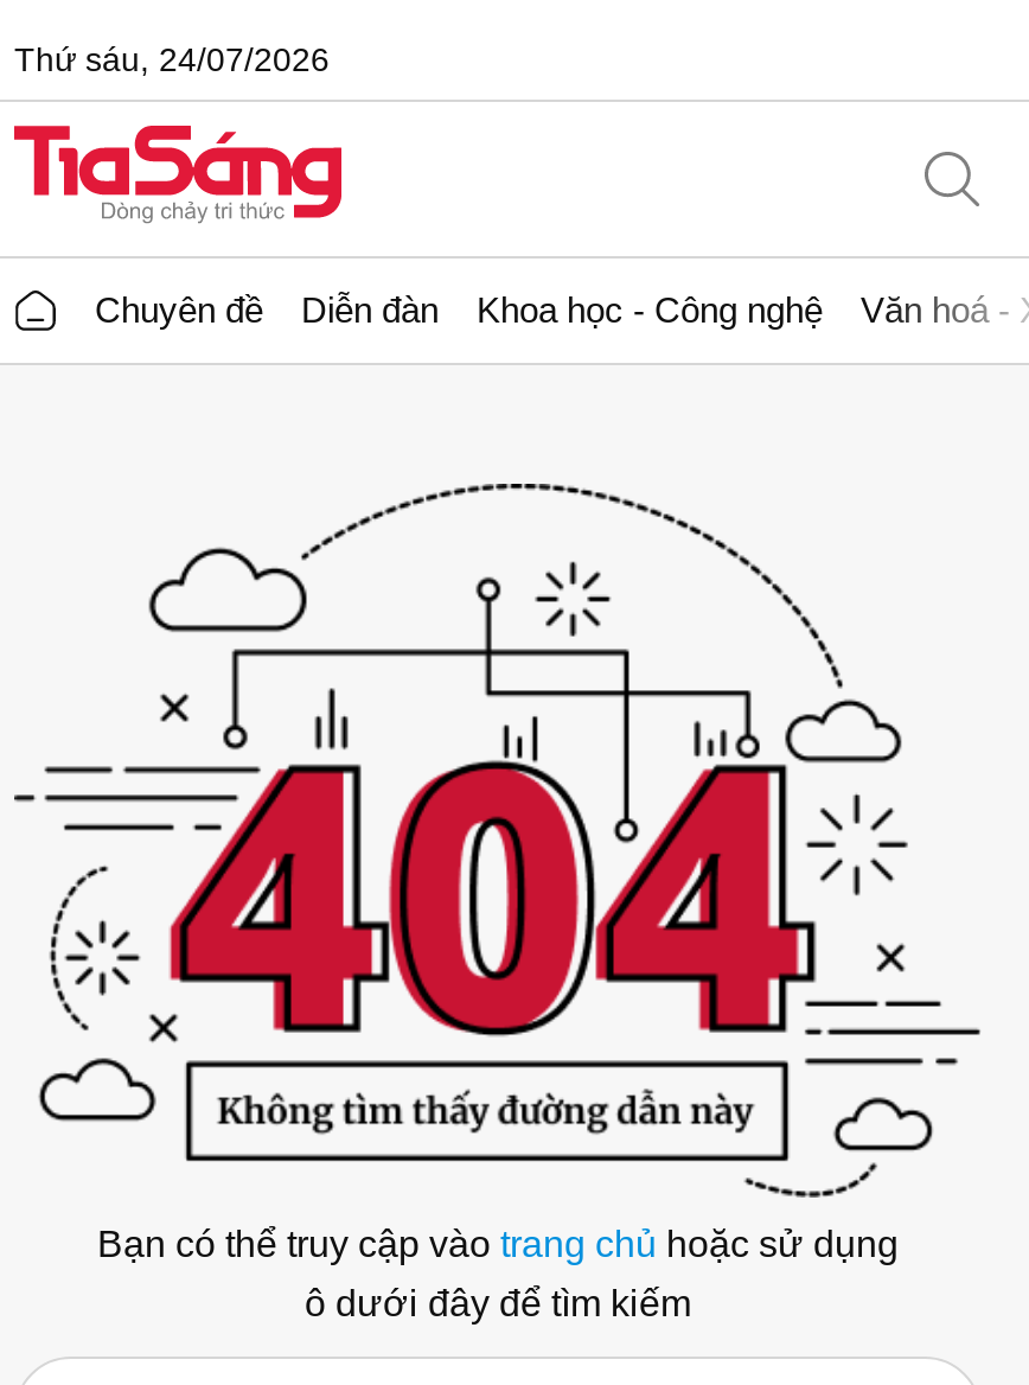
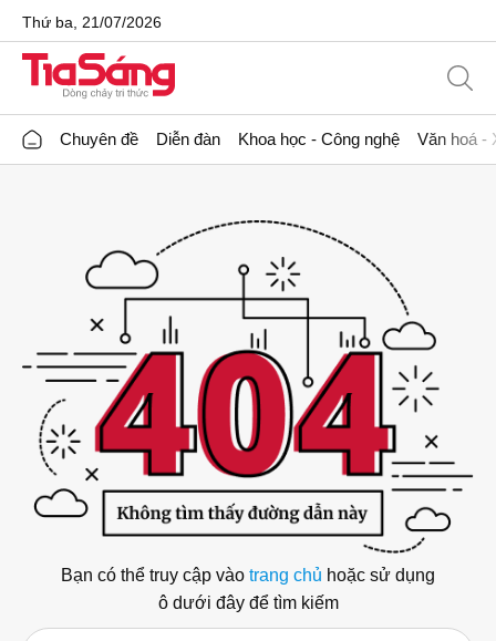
- Thứ sáu, 24/07/2026
+ Thứ ba, 21/07/2026
